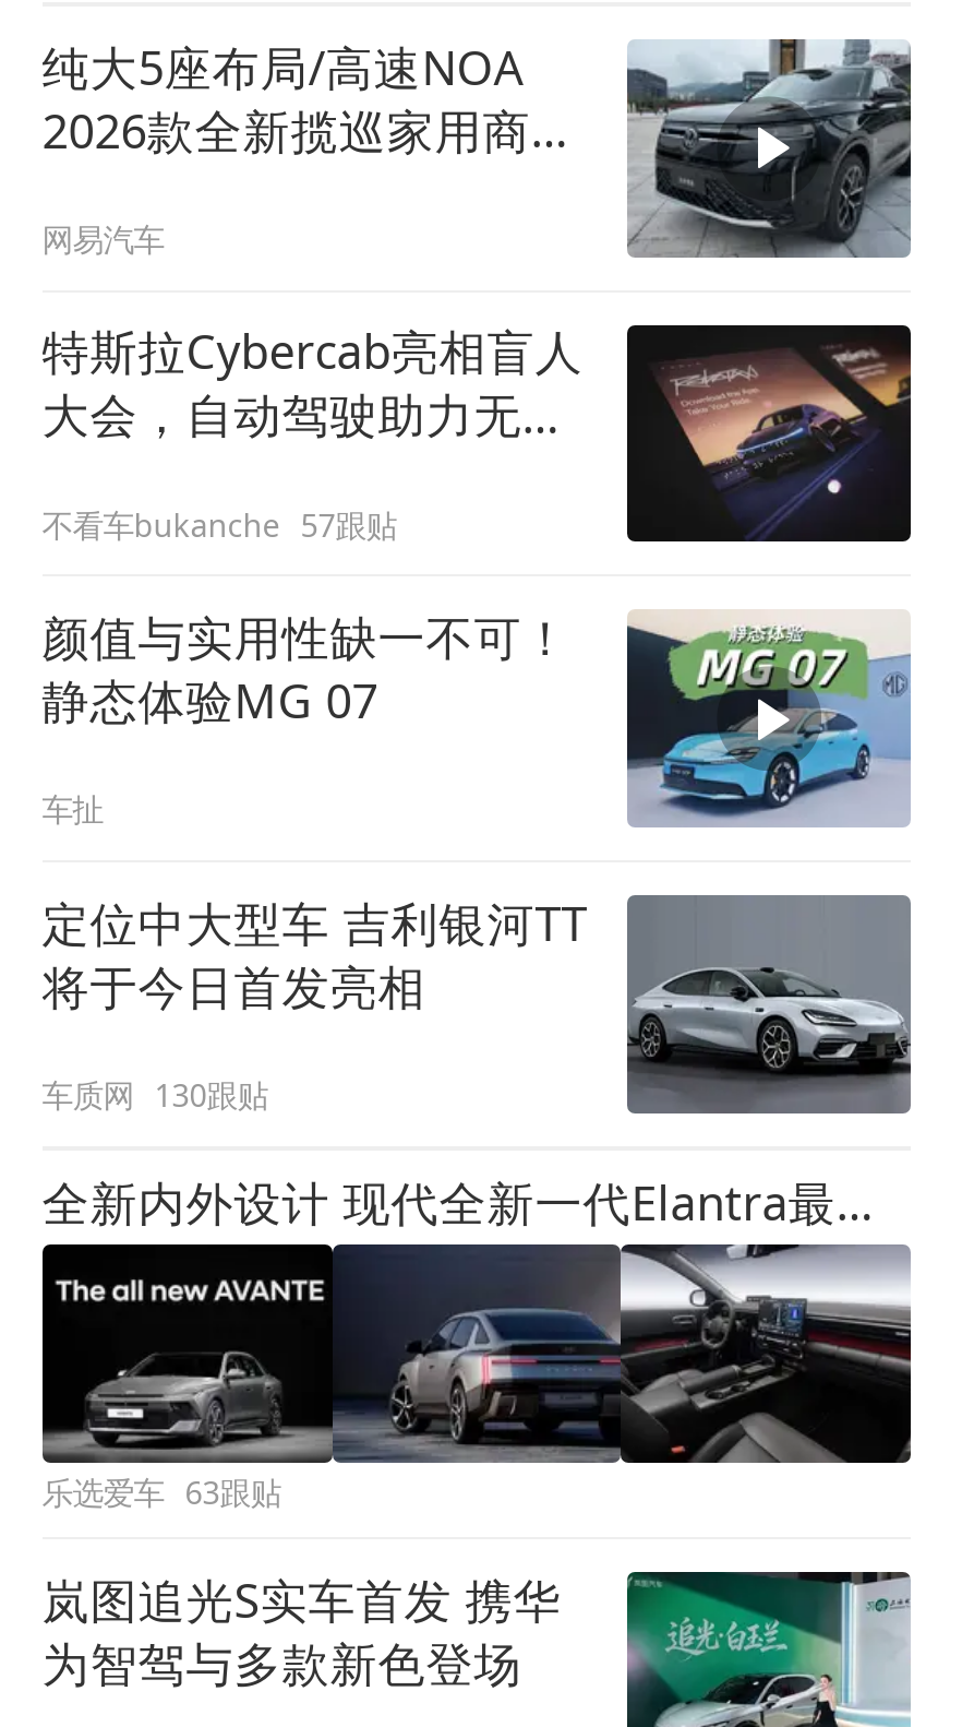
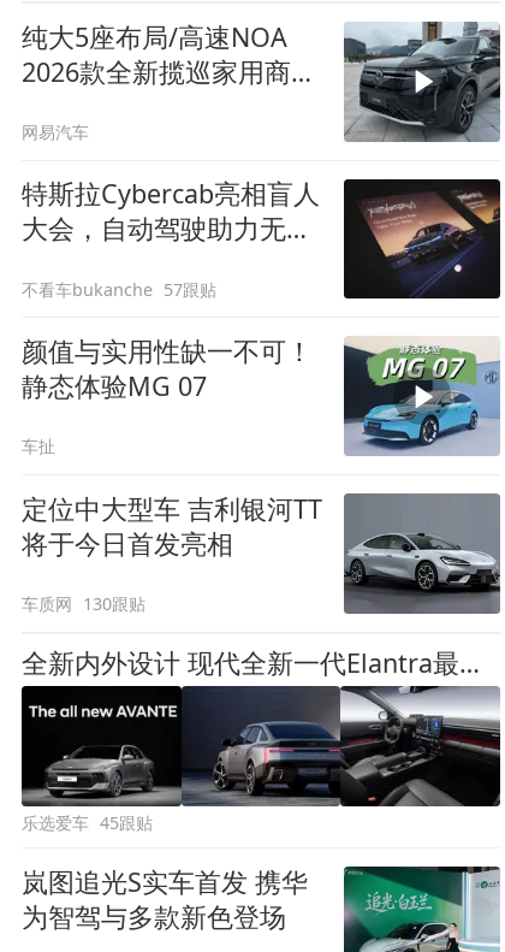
- 乐选爱车 63跟贴
+ 乐选爱车 45跟贴
